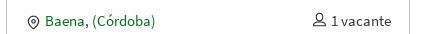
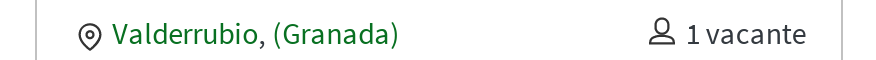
- Baena, (Córdoba)
+ Valderrubio, (Granada)
